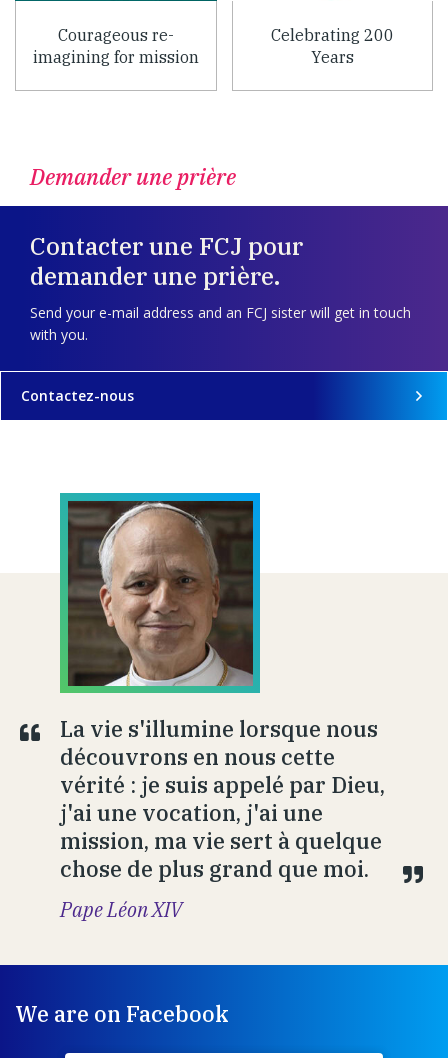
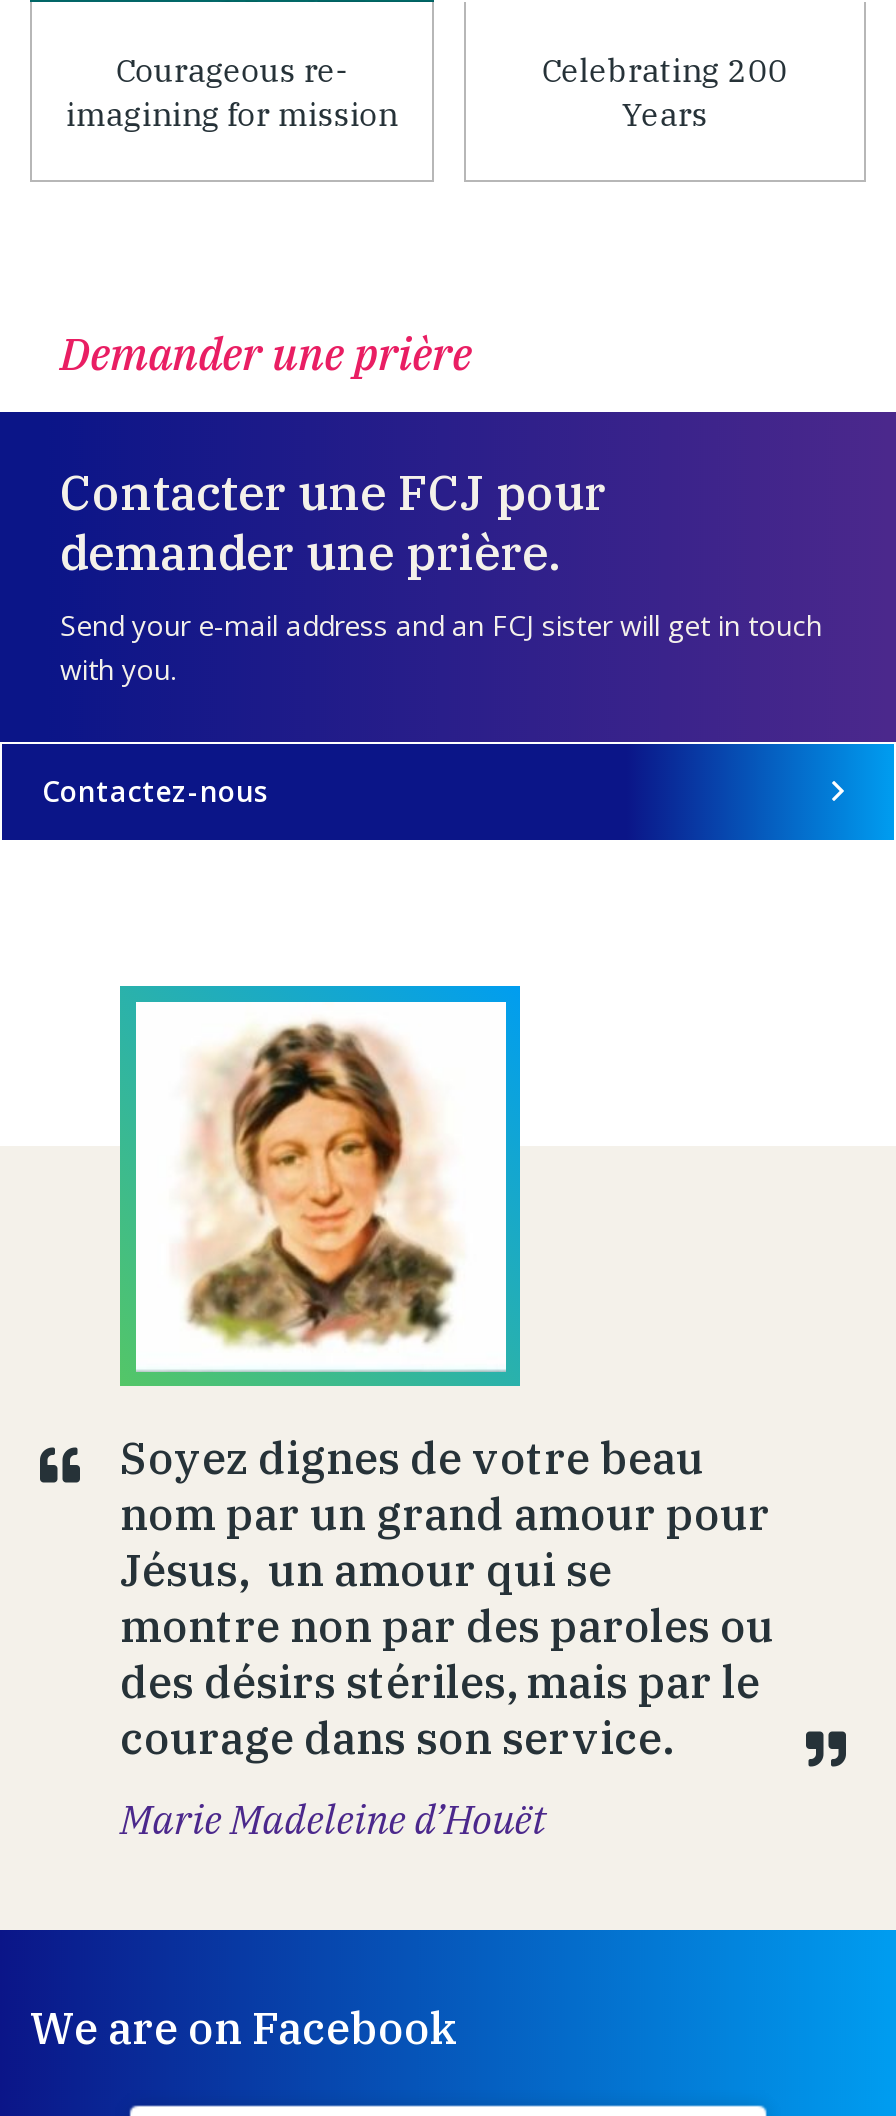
- [image]
- La vie s'illumine lorsque nous
- découvrons en nous cette
- vérité : je suis appelé par Dieu,
- j'ai une vocation, j'ai une
- mission, ma vie sert à quelque
- chose de plus grand que moi.
- Pape Léon XIV
+ [image]
+ Soyez dignes de votre beau
+ nom par un grand amour pour
+ Jésus, un amour qui se
+ montre non par des paroles ou
+ des désirs stériles, mais par le
+ courage dans son service.
+ Marie Madeleine d’Houët
